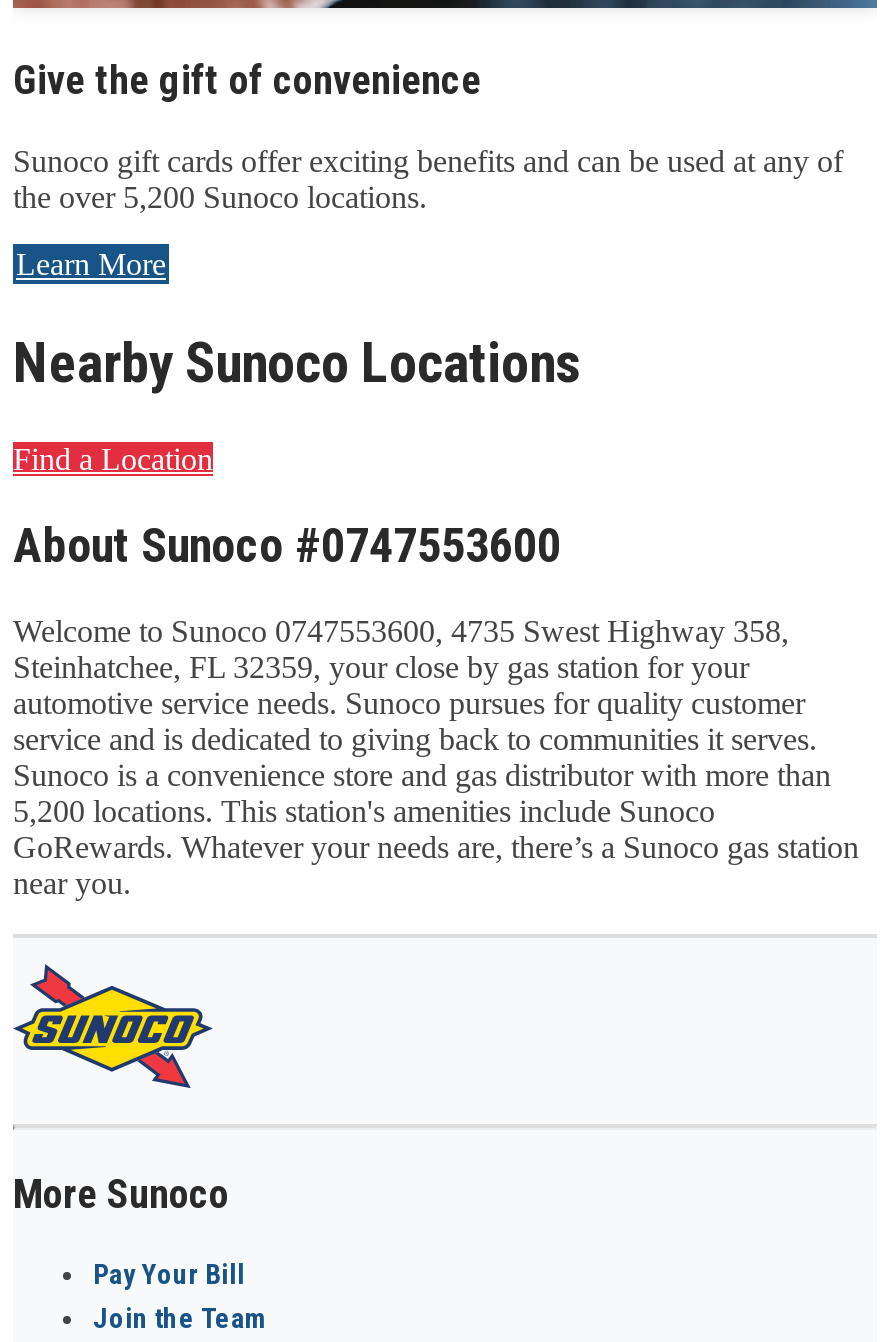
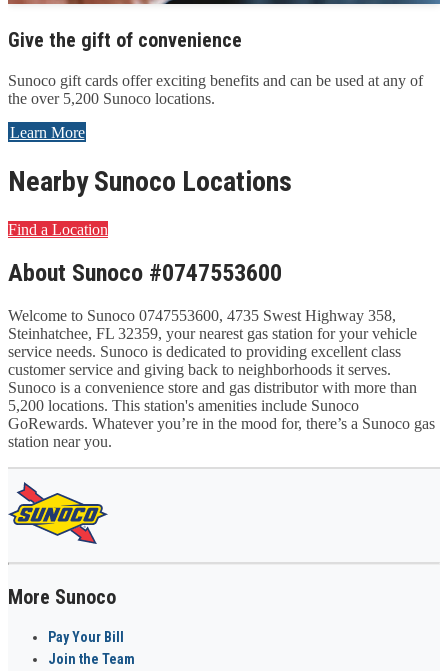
- Steinhatchee, FL 32359, your close by gas station for your
- automotive service needs. Sunoco pursues for quality customer
- service and is dedicated to giving back to communities it serves.
+ Steinhatchee, FL 32359, your nearest gas station for your vehicle
+ service needs. Sunoco is dedicated to providing excellent class
+ customer service and giving back to neighborhoods it serves.

- GoRewards. Whatever your needs are, there’s a Sunoco gas station
- near you.
+ GoRewards. Whatever you’re in the mood for, there’s a Sunoco gas
+ station near you.
